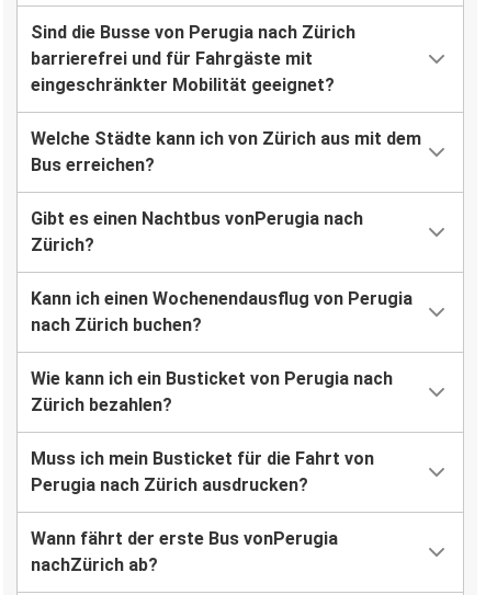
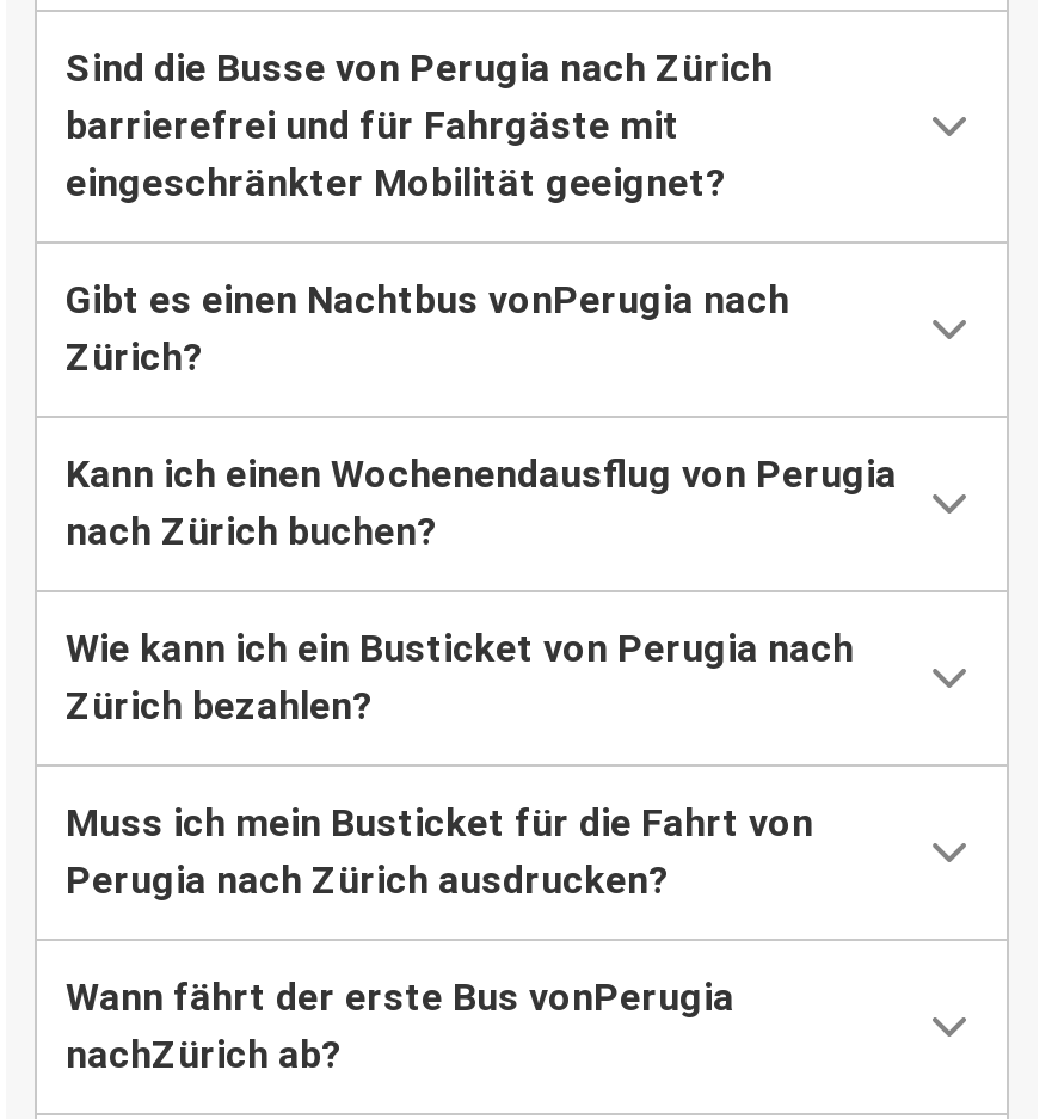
- Welche Städte kann ich von Zürich aus mit dem
- Bus erreichen?
